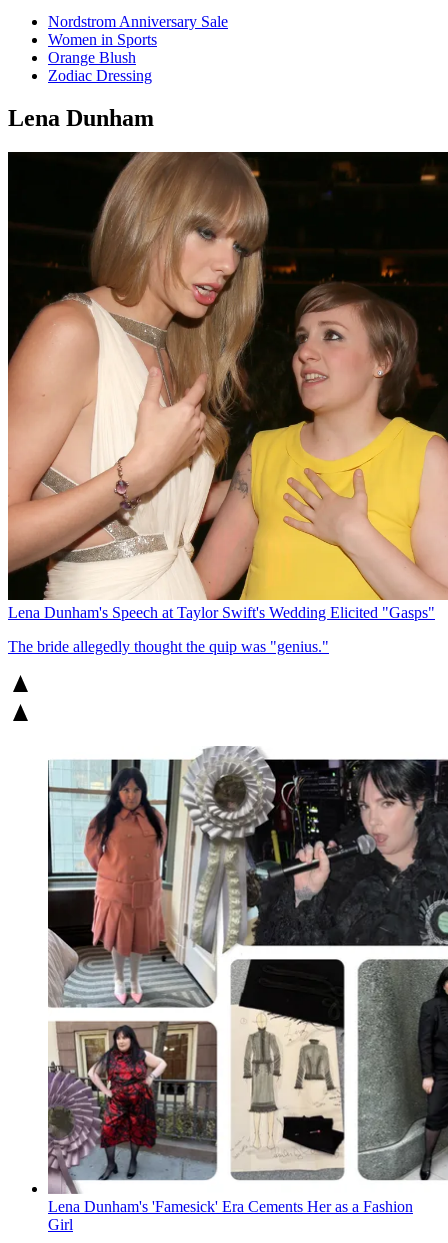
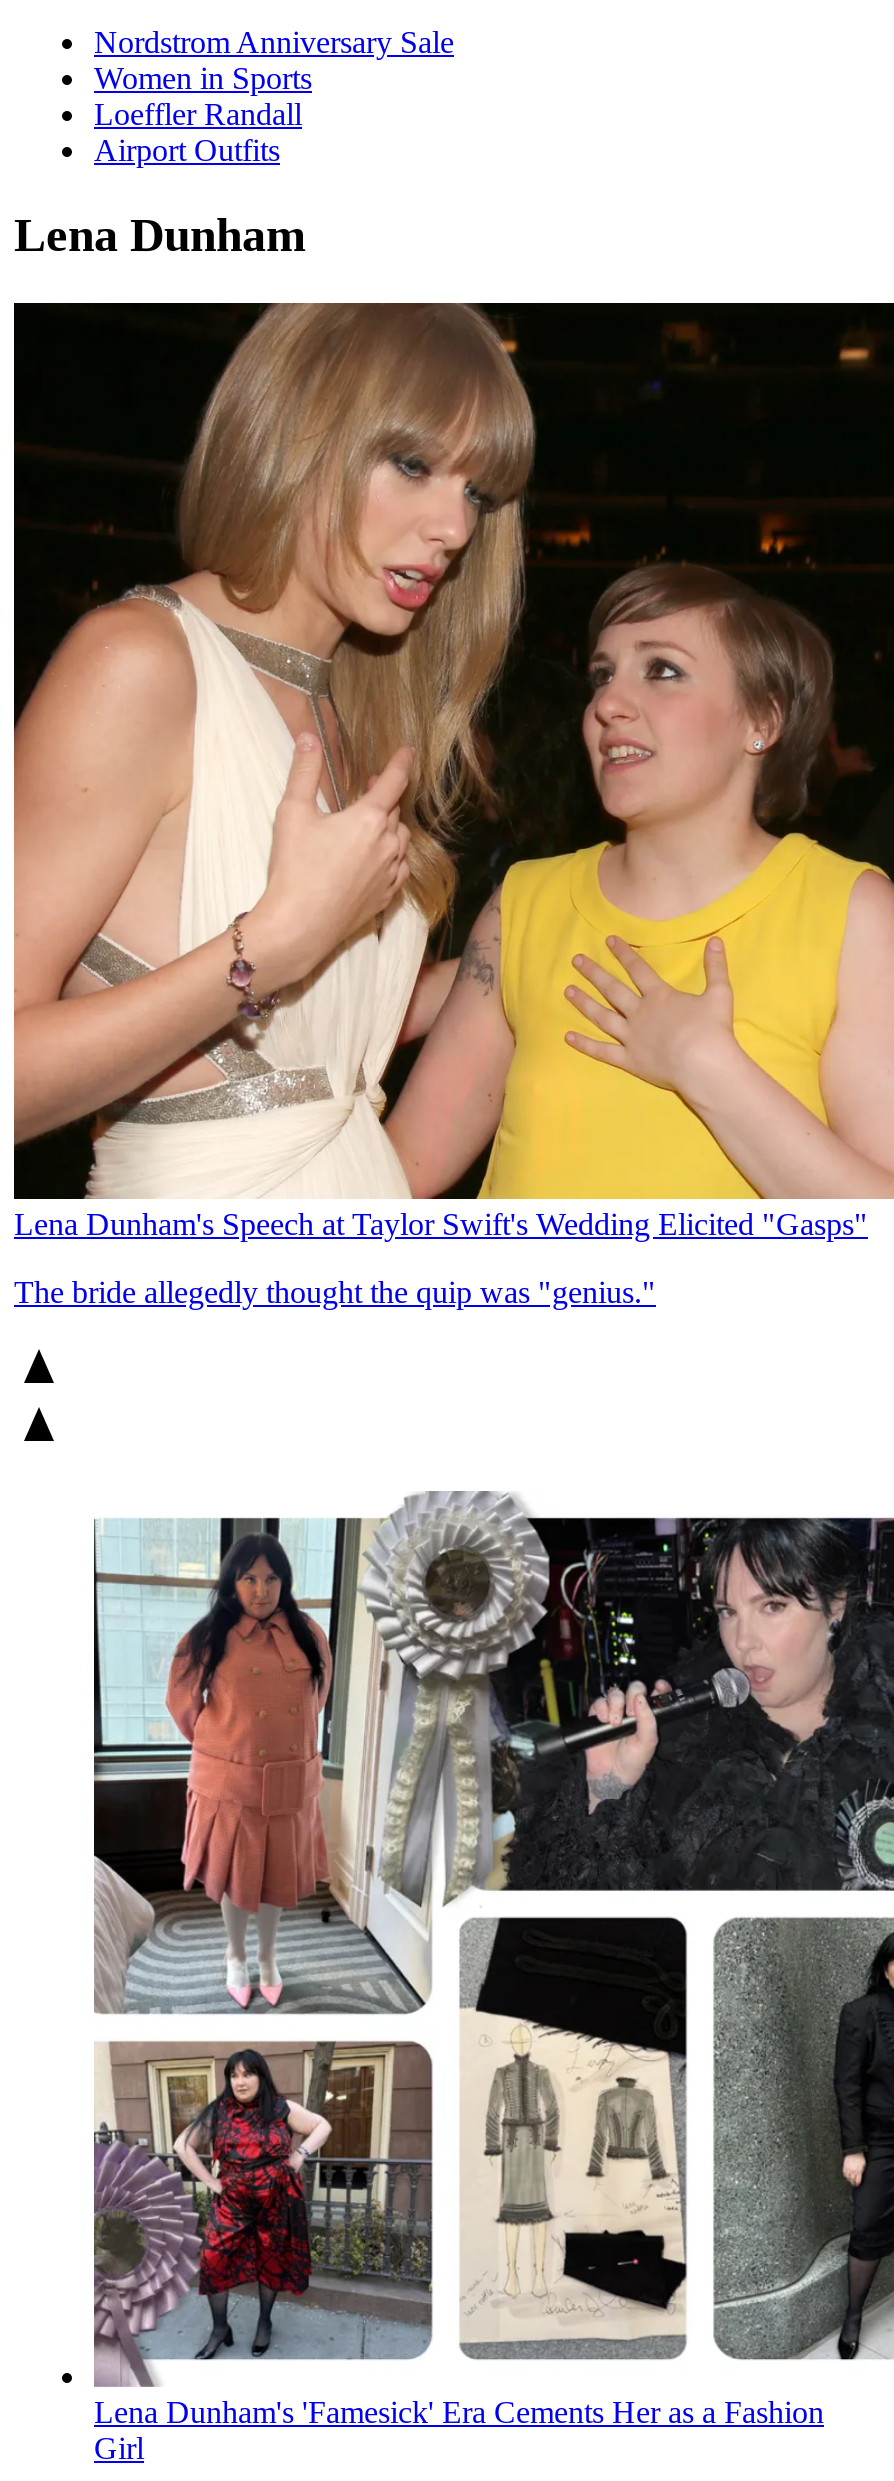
- Orange Blush
- Zodiac Dressing
+ Loeffler Randall
+ Airport Outfits
